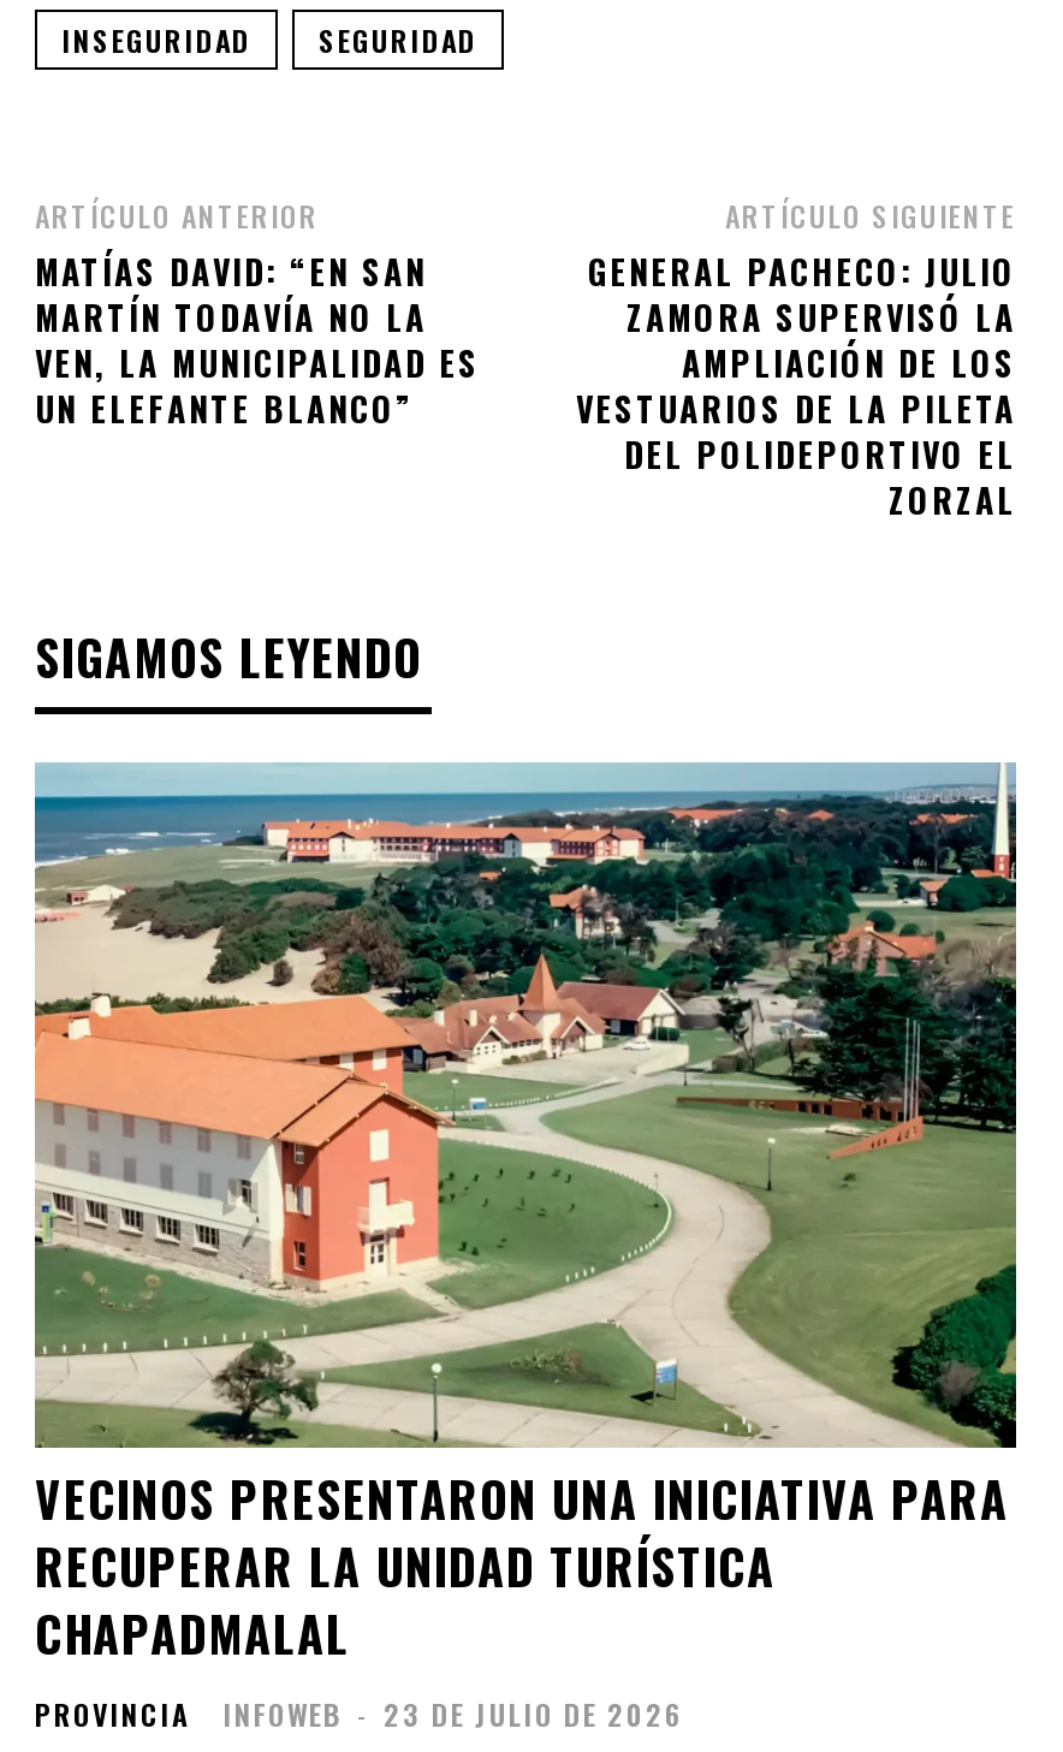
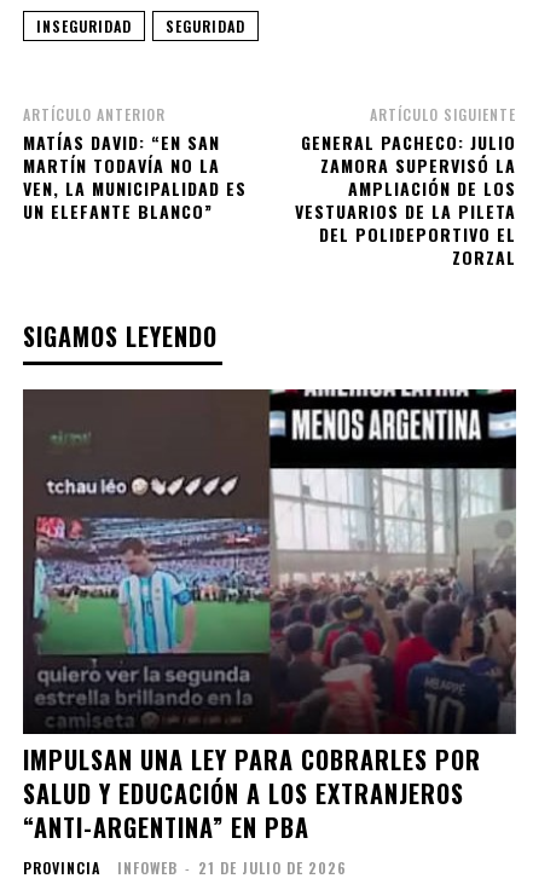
- [image]
- VECINOS PRESENTARON UNA INICIATIVA PARA
- RECUPERAR LA UNIDAD TURÍSTICA
- CHAPADMALAL
+ [image]
+ IMPULSAN UNA LEY PARA COBRARLES POR
+ SALUD Y EDUCACIÓN A LOS EXTRANJEROS
+ “ANTI-ARGENTINA” EN PBA

- INFOWEB - 23 DE JULIO DE 2026
+ INFOWEB - 21 DE JULIO DE 2026
